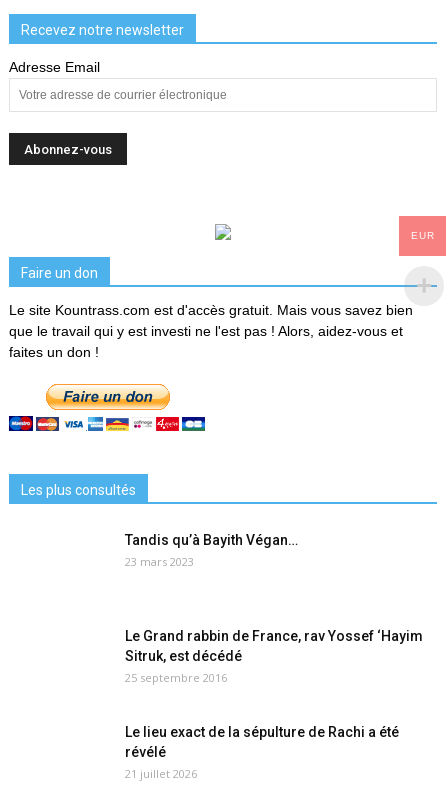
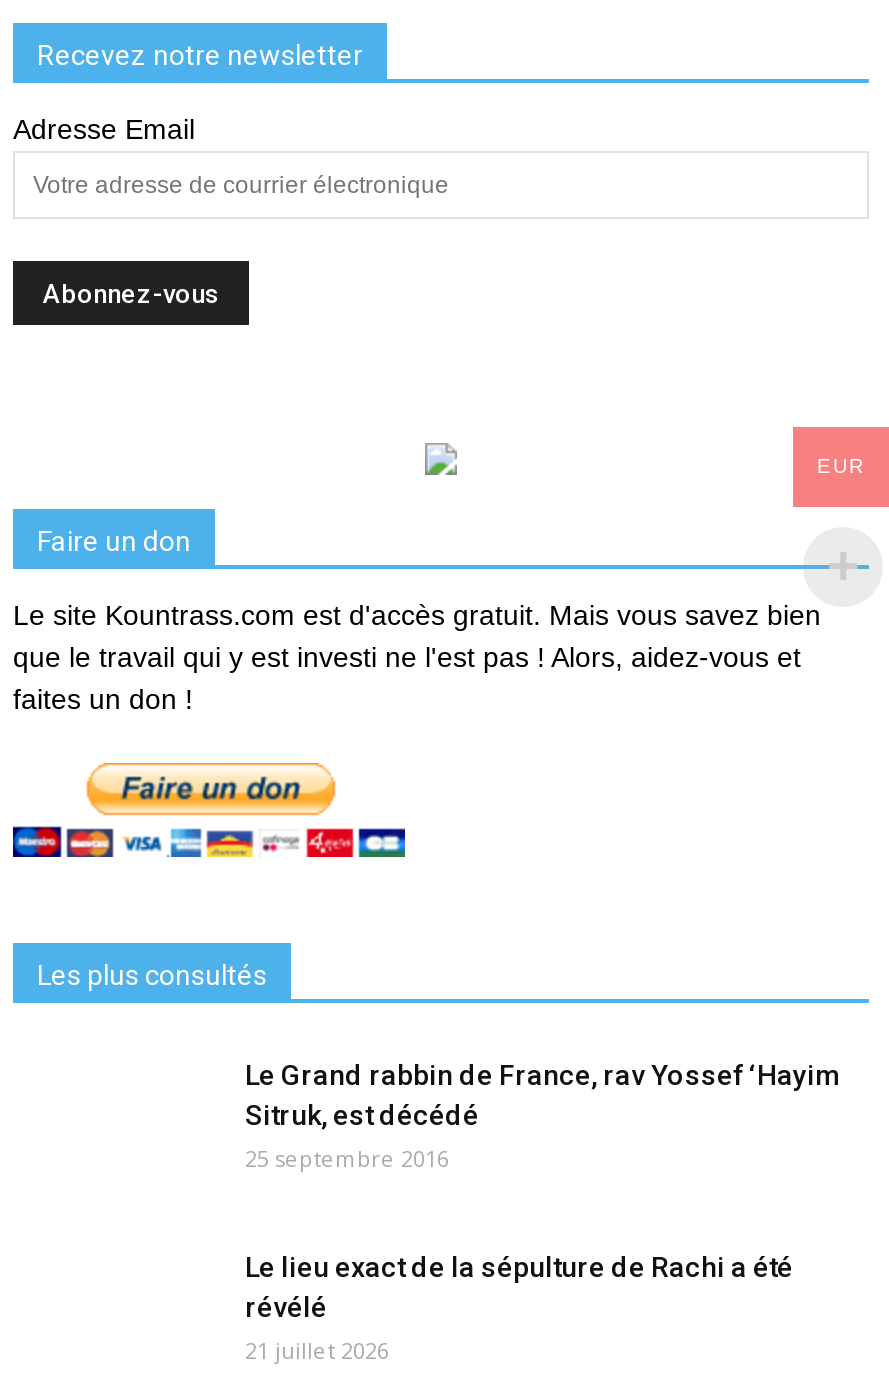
- Tandis qu’à Bayith Végan…
- 23 mars 2023
